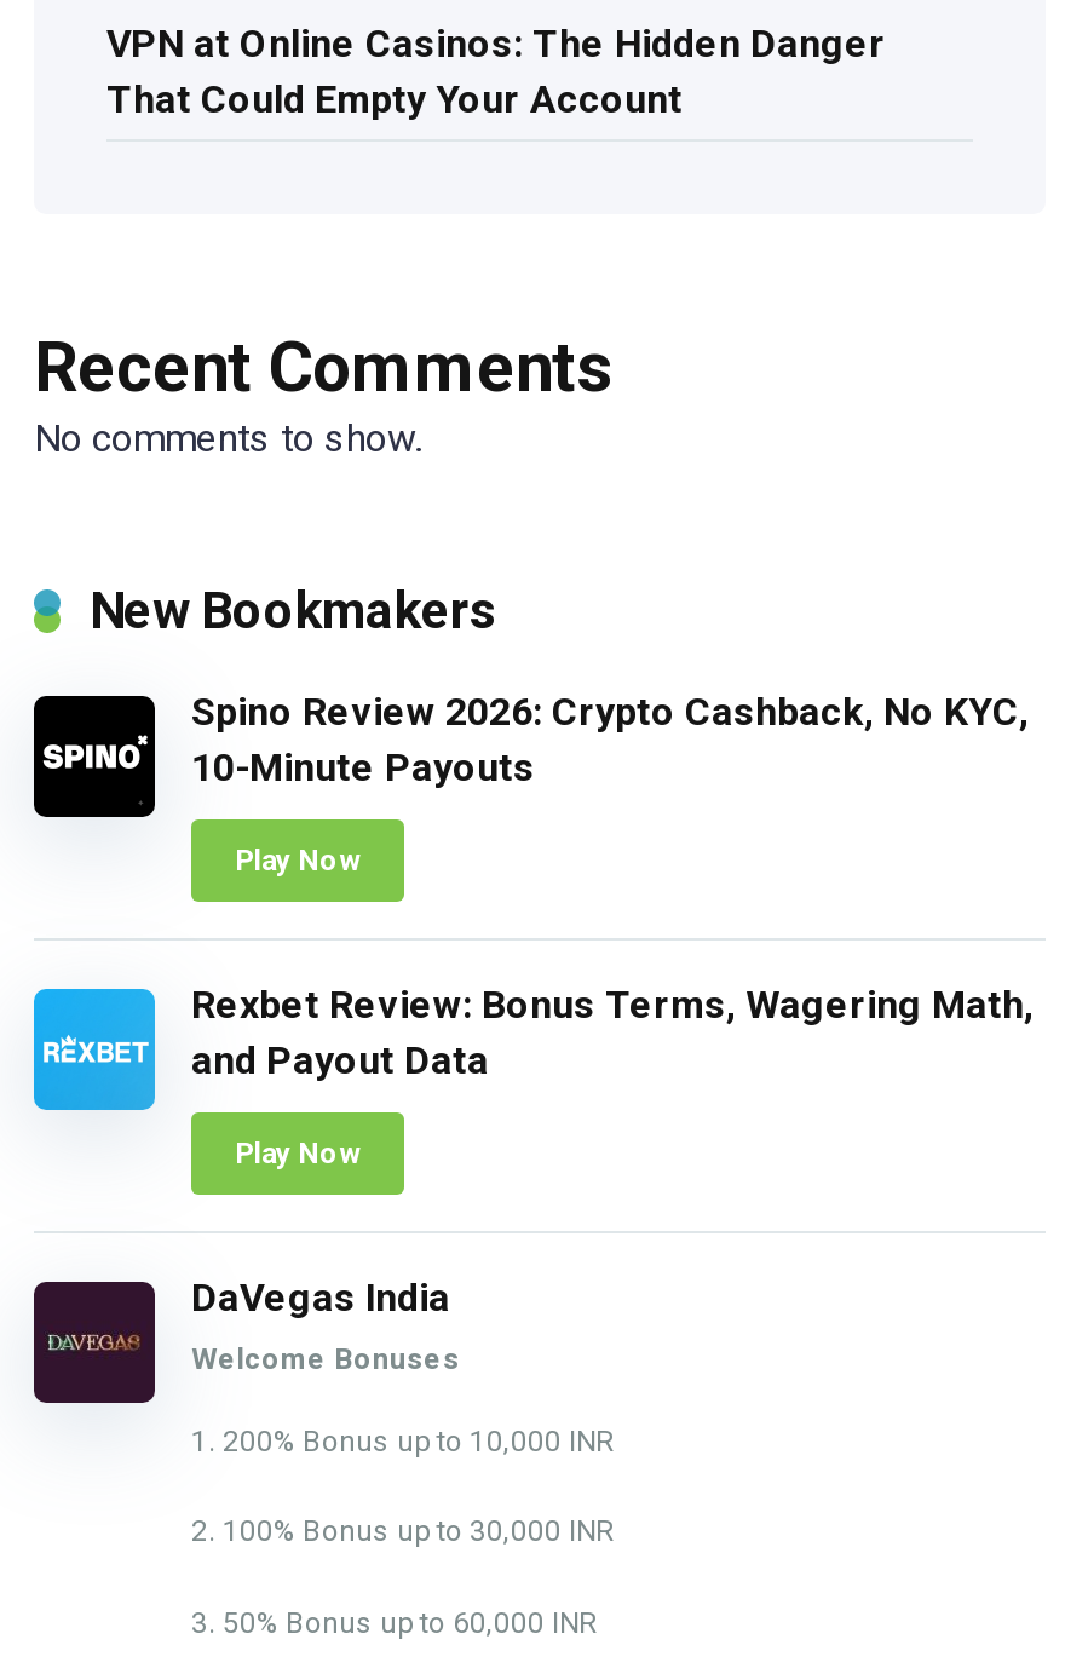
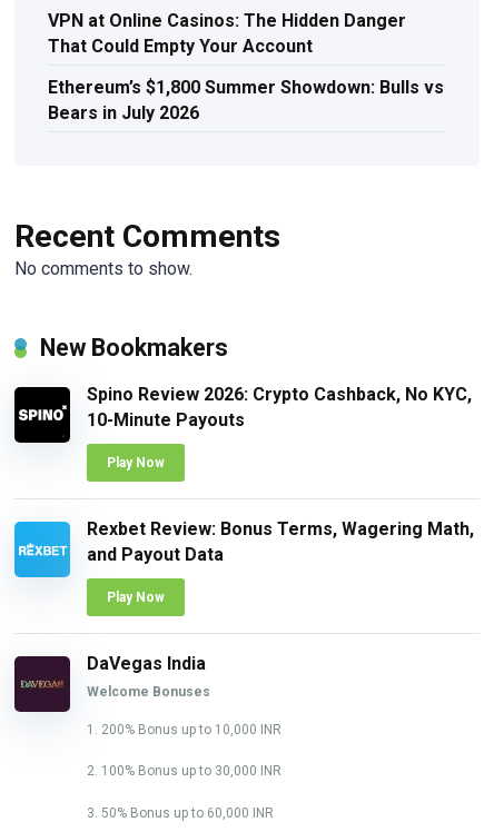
+ Ethereum’s $1,800 Summer Showdown: Bulls vs
+ Bears in July 2026
